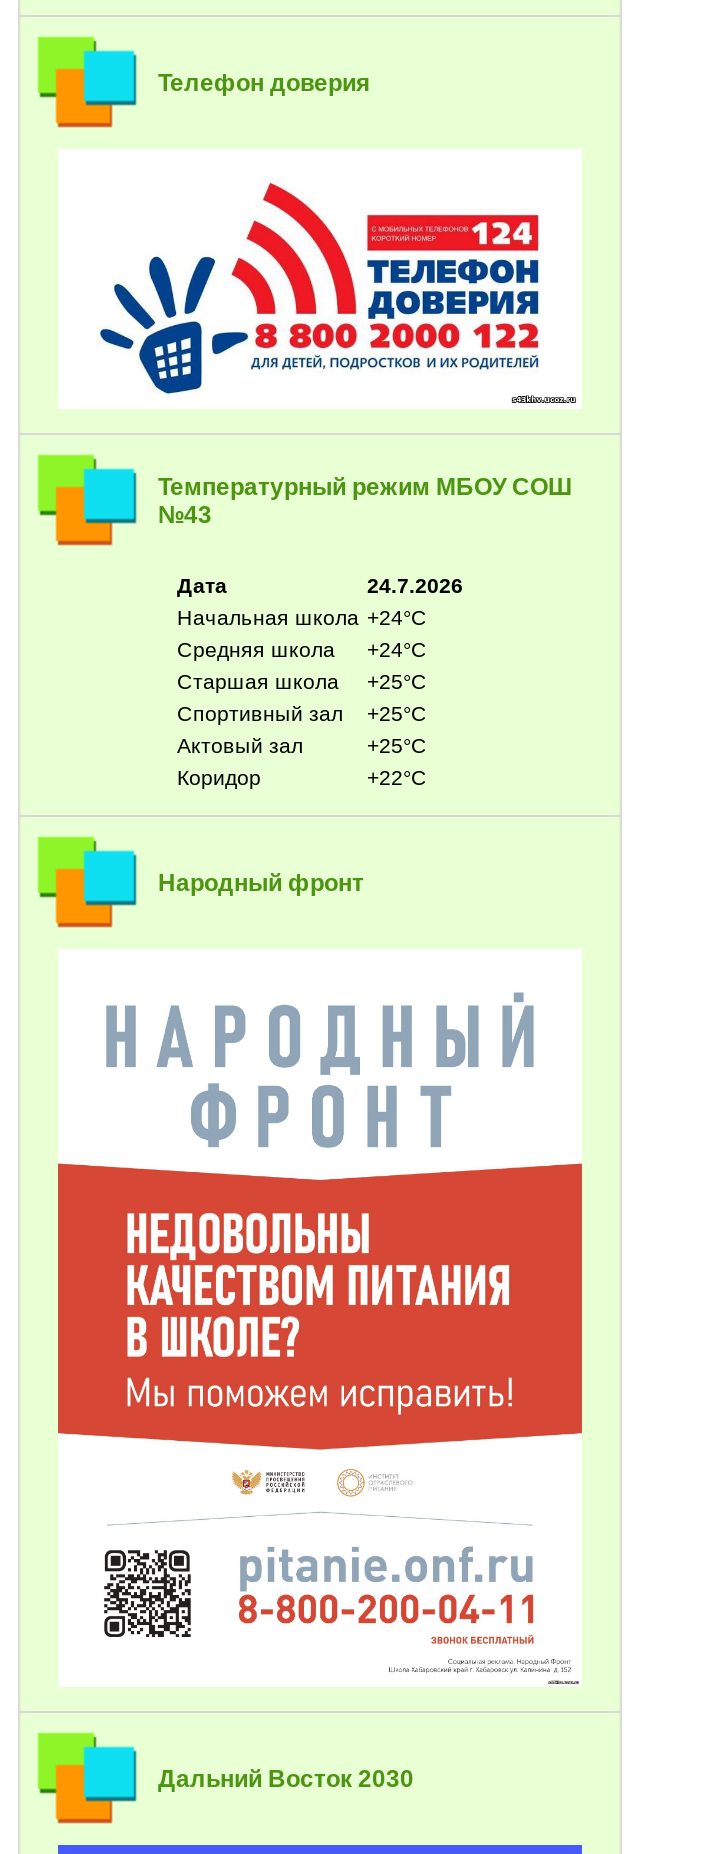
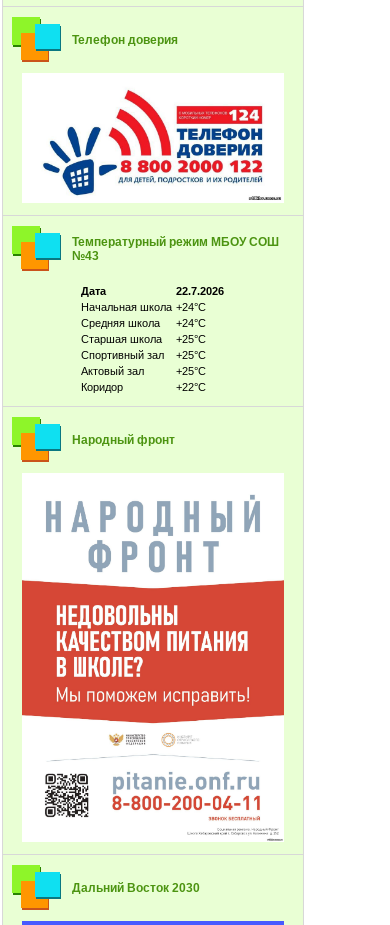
- 24.7.2026
+ 22.7.2026
